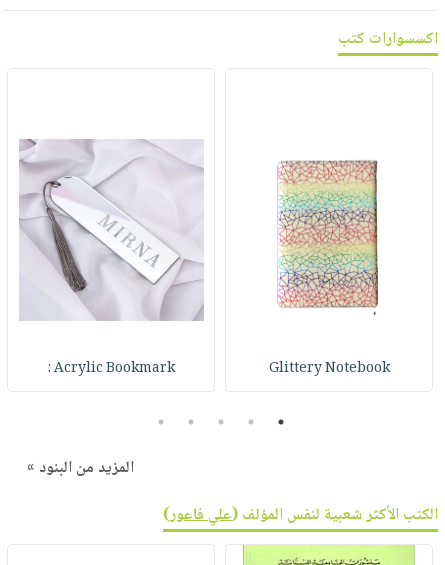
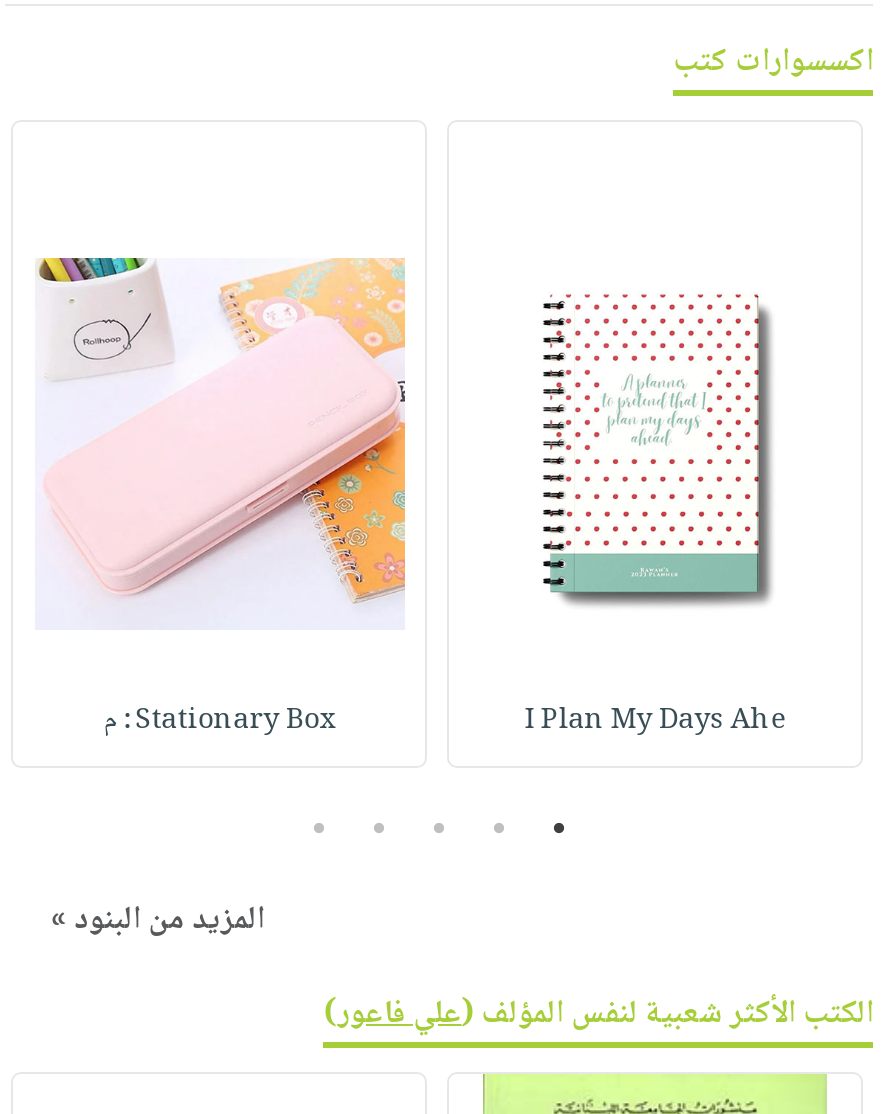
- [image]
- Glittery Notebook
- Acrylic Bookmark :
+ [image]
+ I Plan My Days Ahe
+ Stationary Box : م

- [image]
+ [image]
